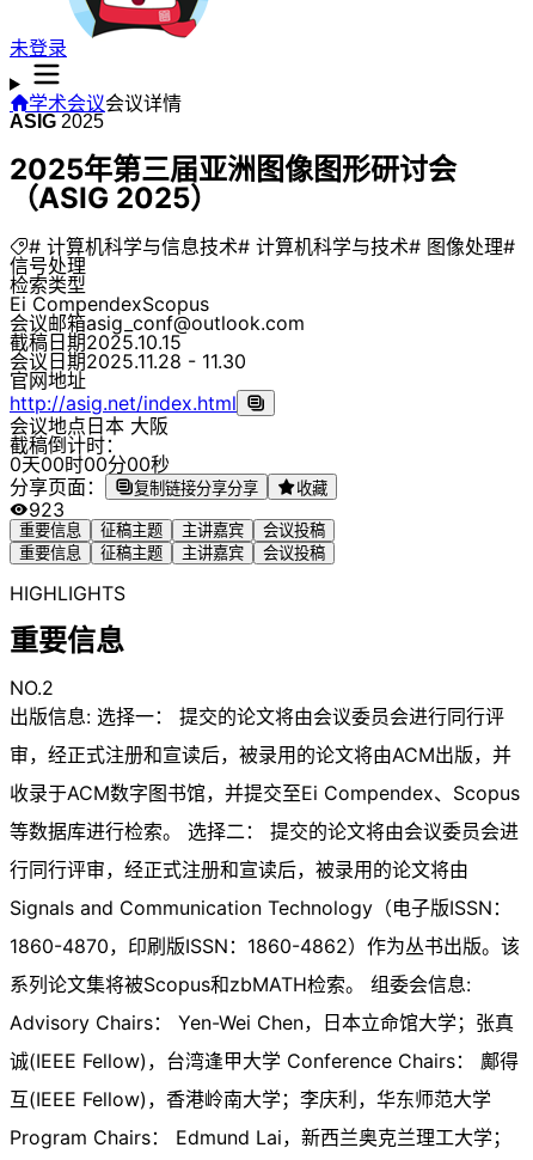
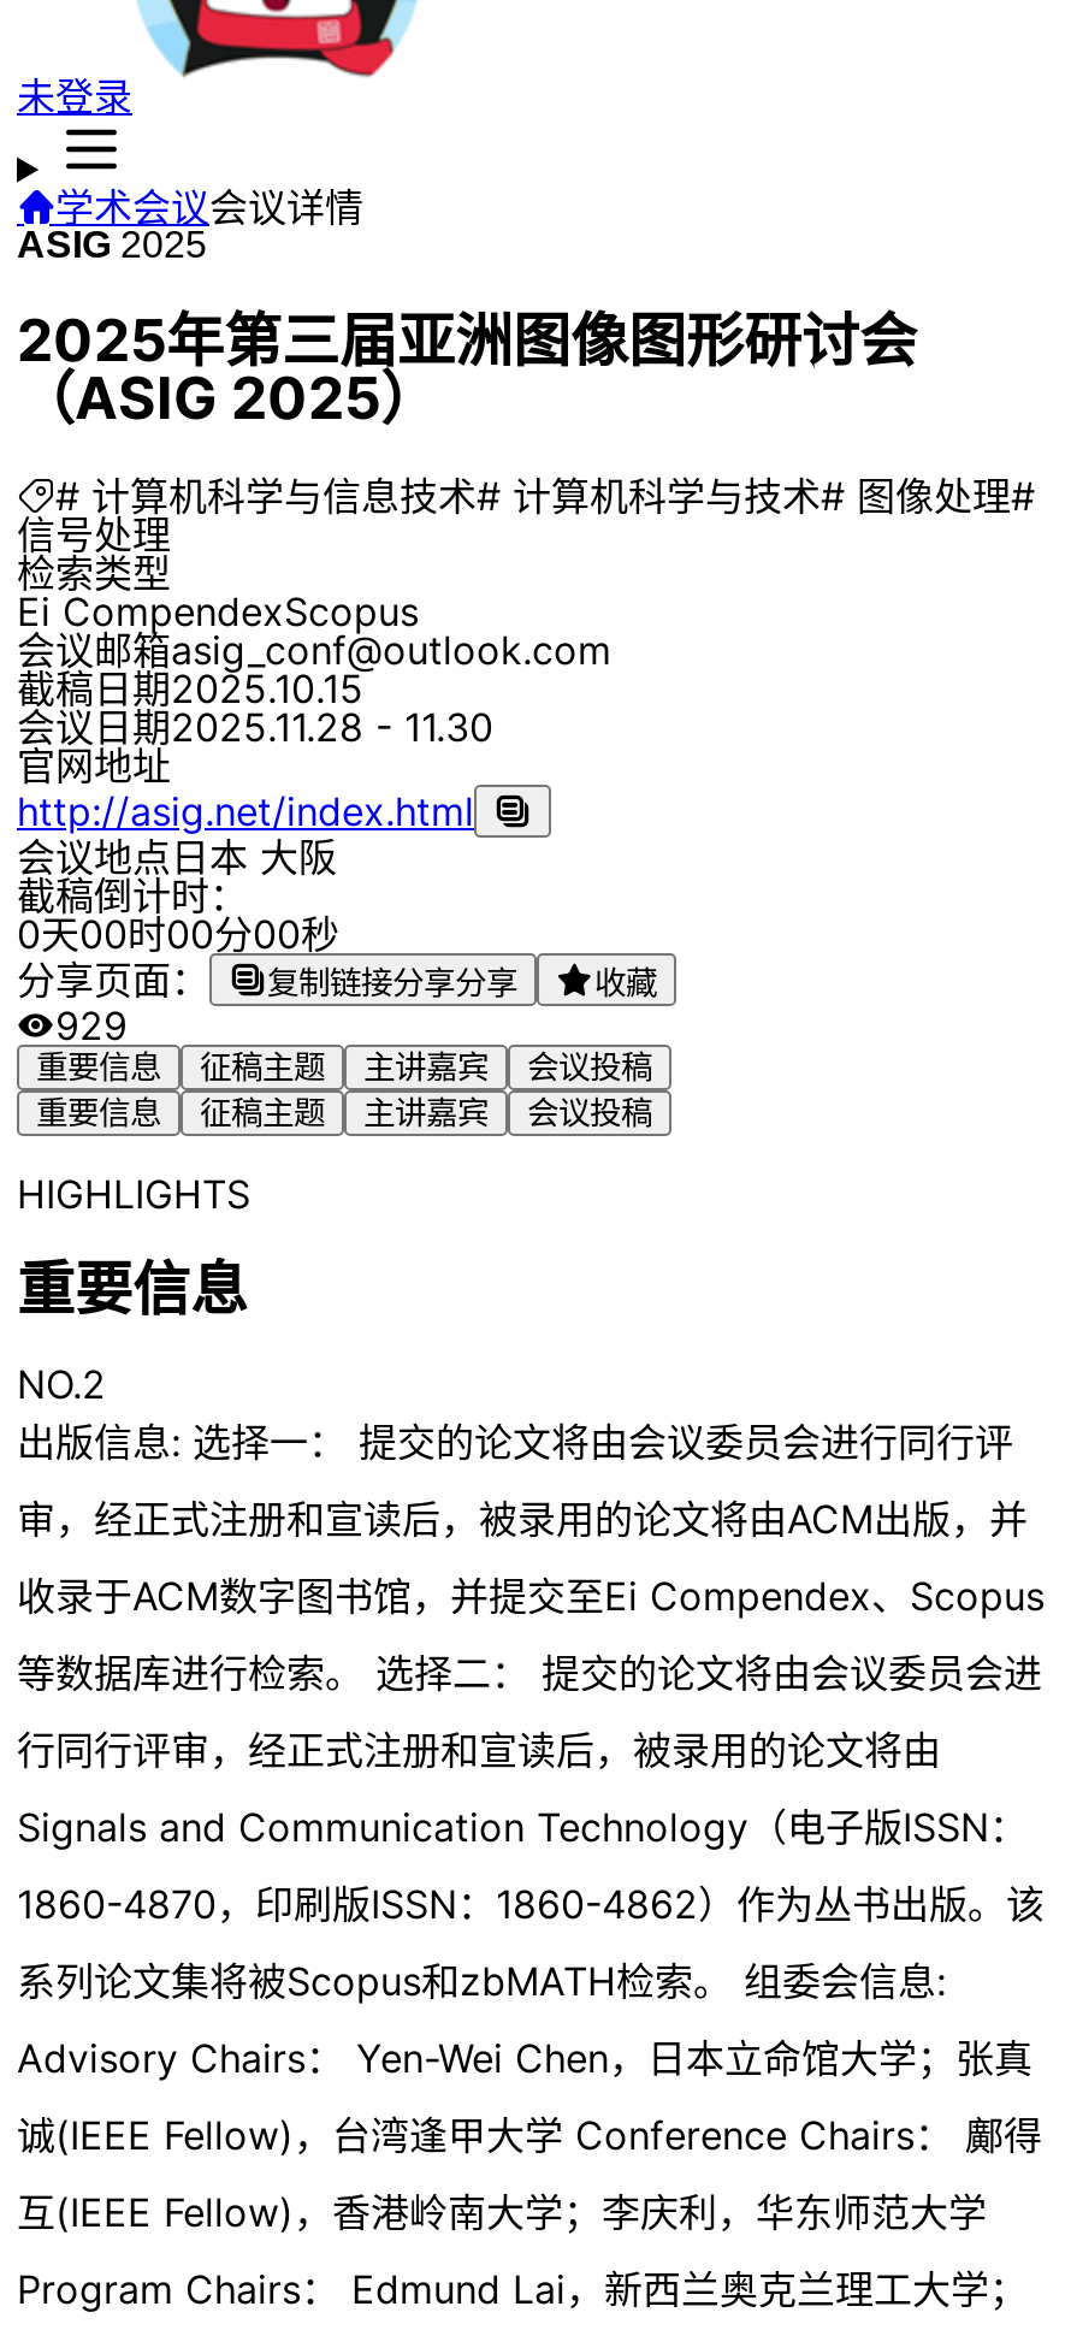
- 923
+ 929
